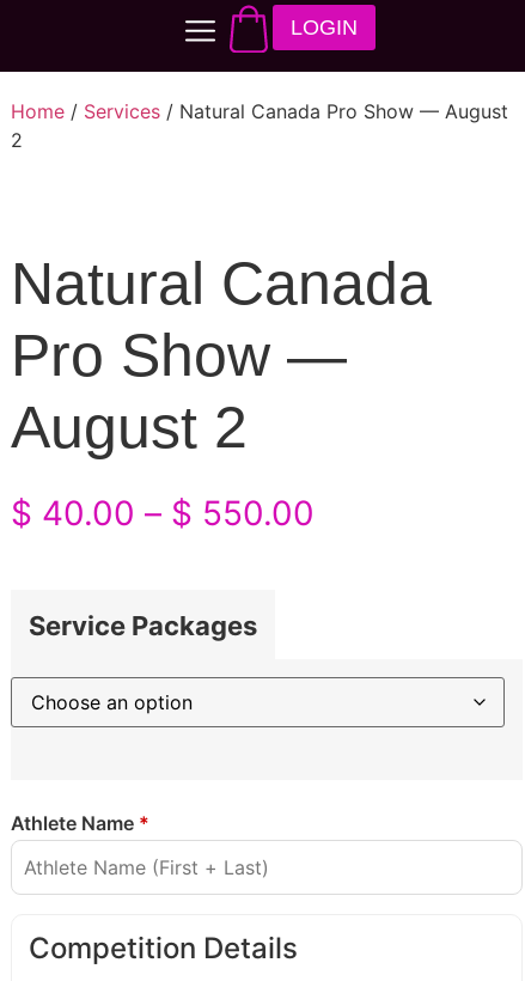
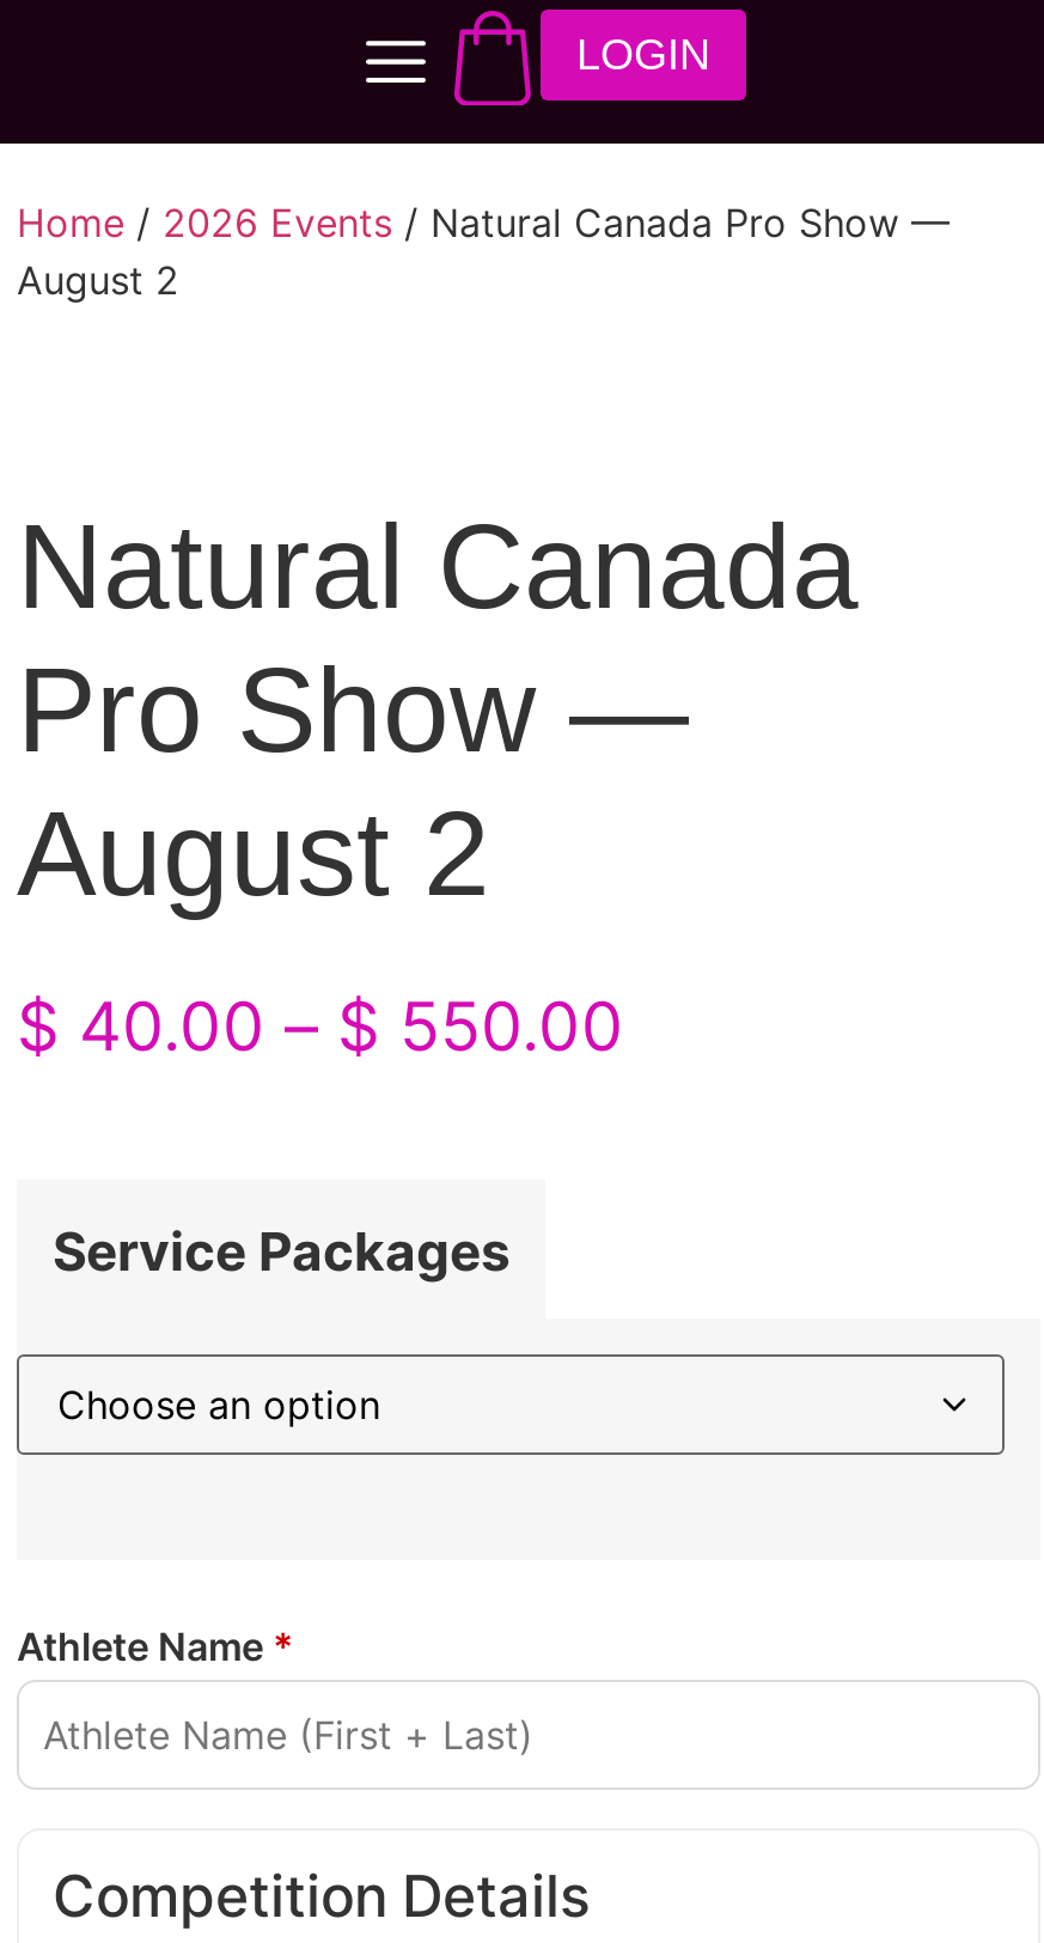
- Home / Services / Natural Canada Pro Show — August
- 2
+ Home / 2026 Events / Natural Canada Pro Show —
+ August 2
